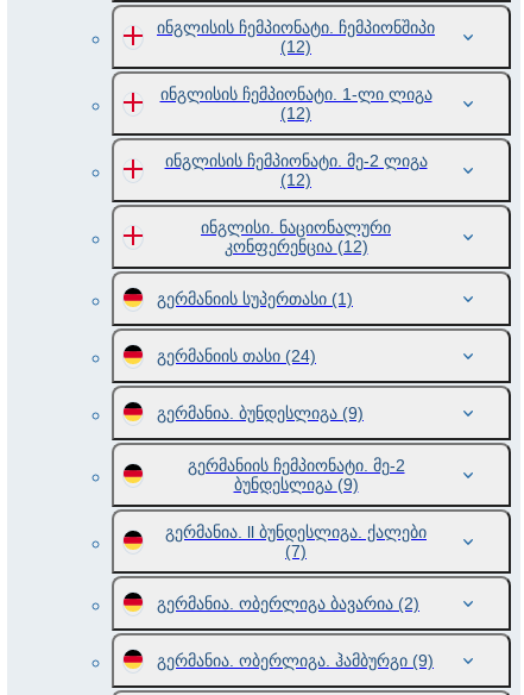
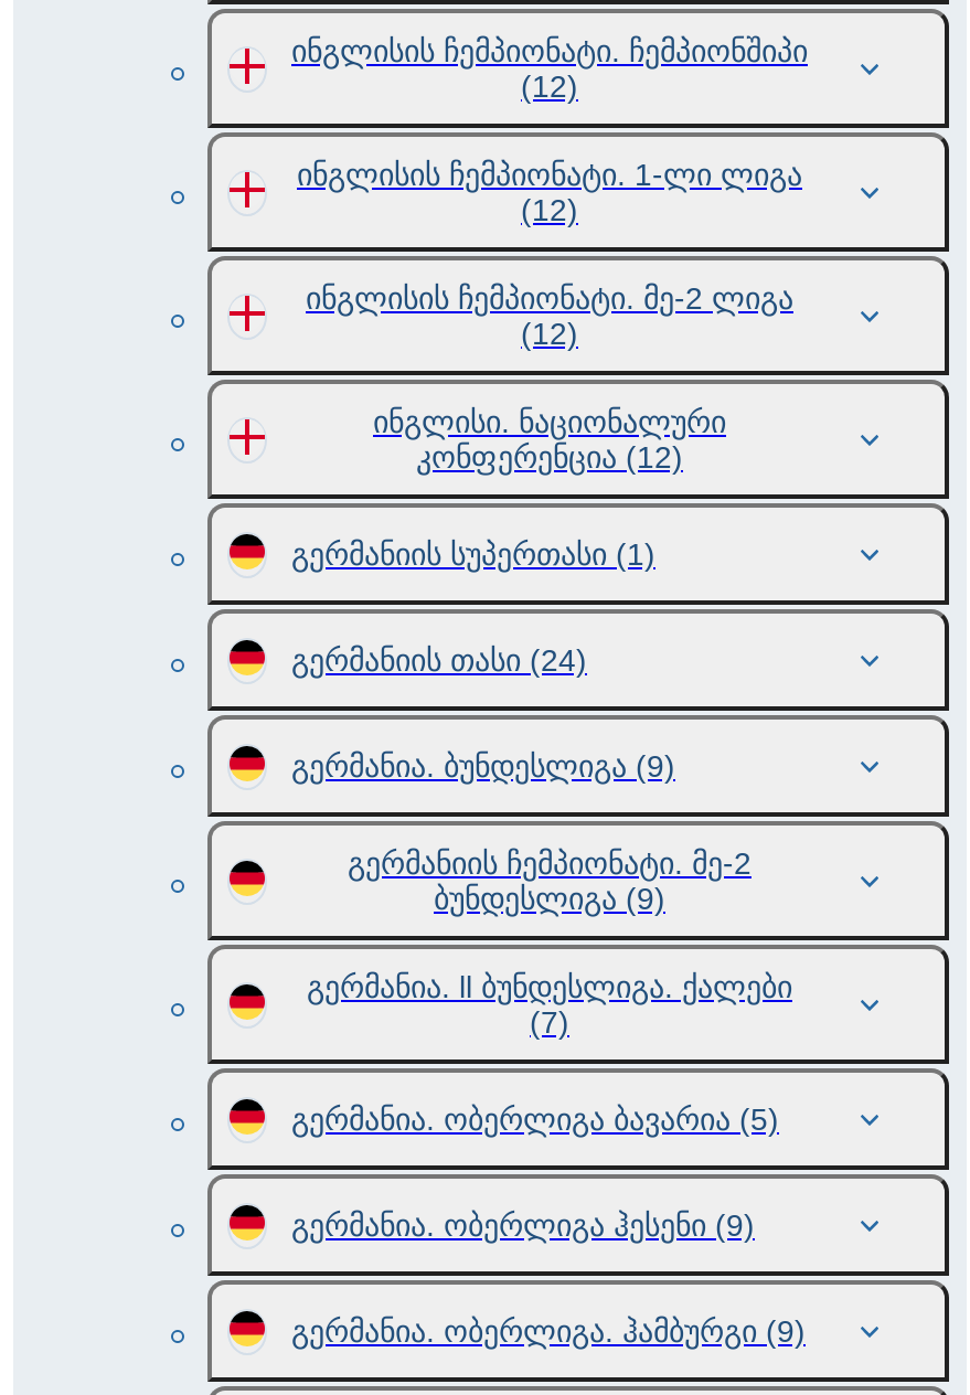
- გერმანია. ობერლიგა ბავარია (2)
+ გერმანია. ობერლიგა ბავარია (5)
+ გერმანია. ობერლიგა ჰესენი (9)
